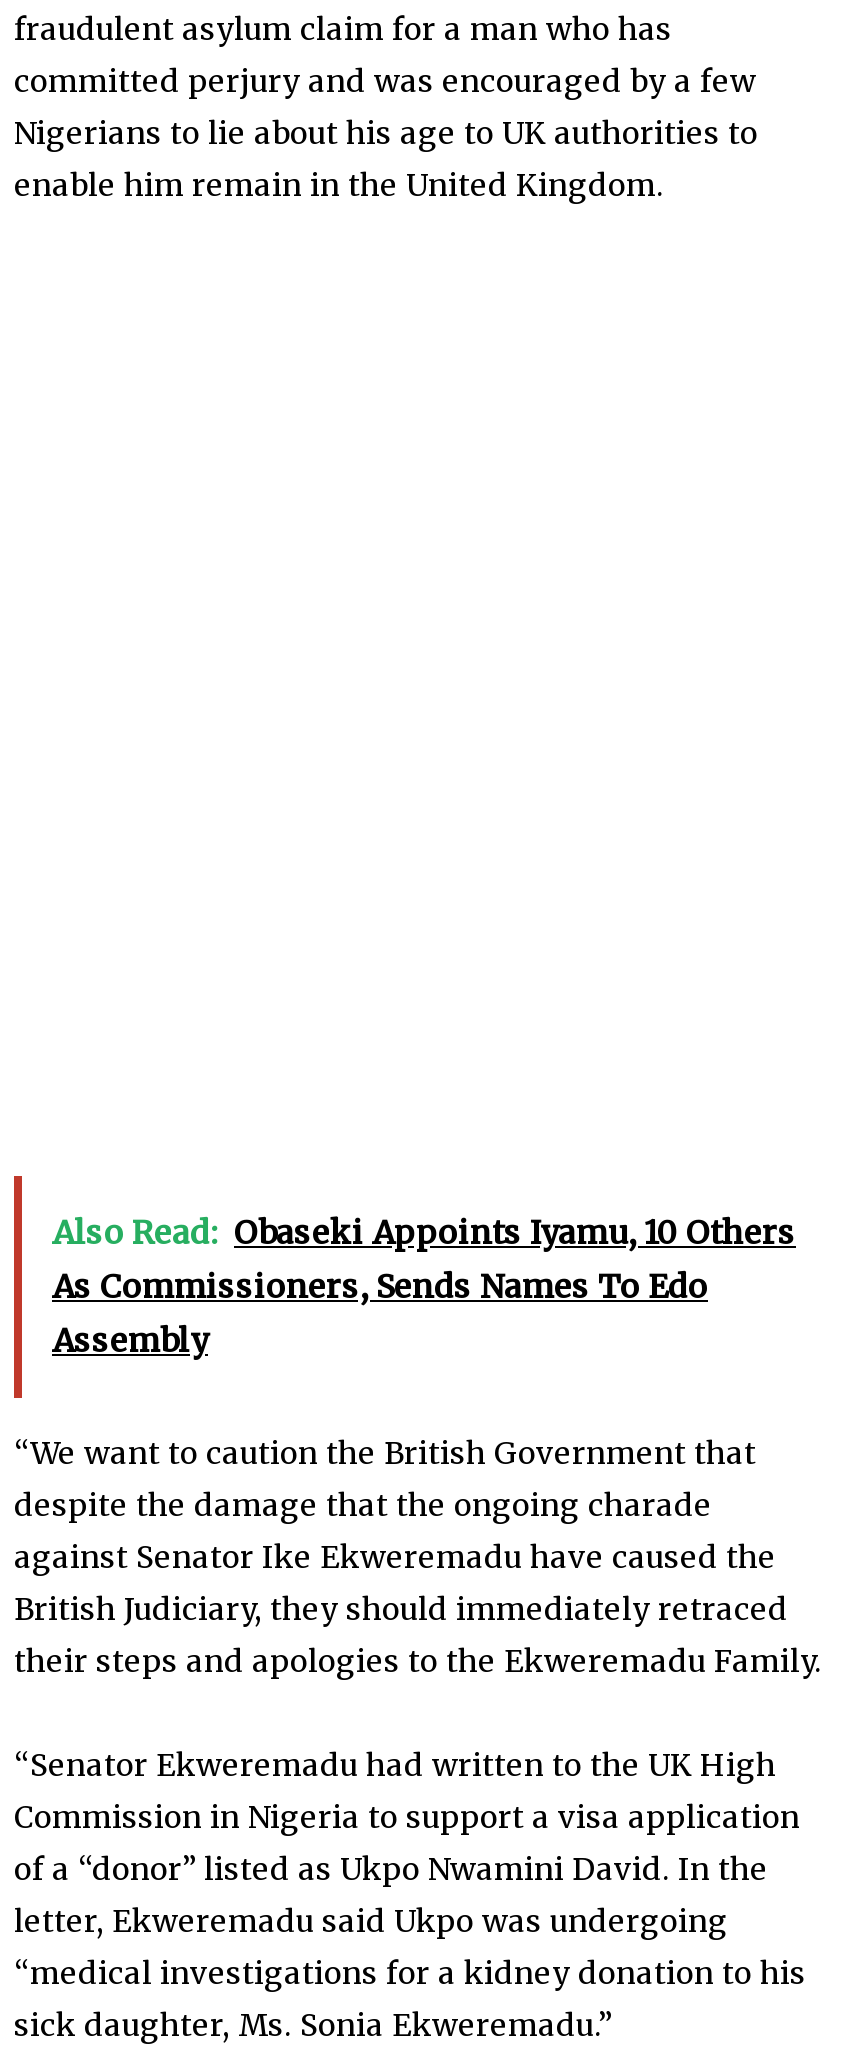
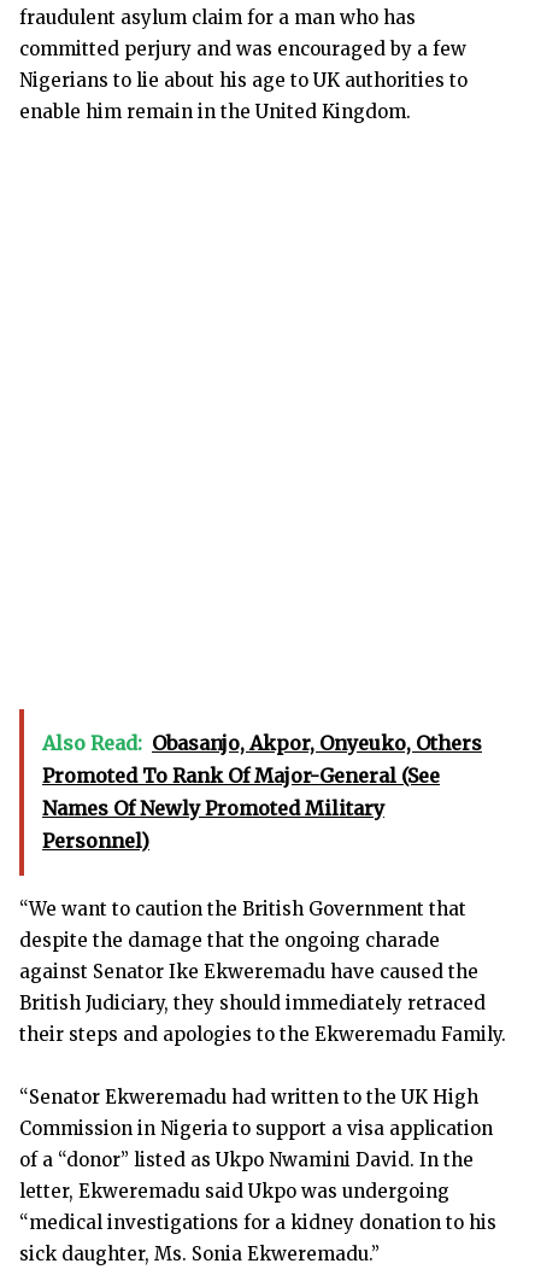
- Also Read: Obaseki Appoints Iyamu, 10 Others
- As Commissioners, Sends Names To Edo
- Assembly
+ Also Read: Obasanjo, Akpor, Onyeuko, Others
+ Promoted To Rank Of Major-General (See
+ Names Of Newly Promoted Military
+ Personnel)
